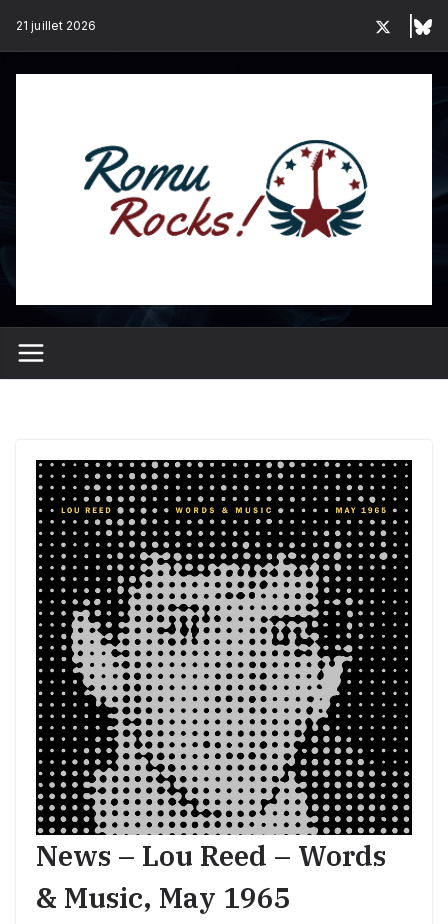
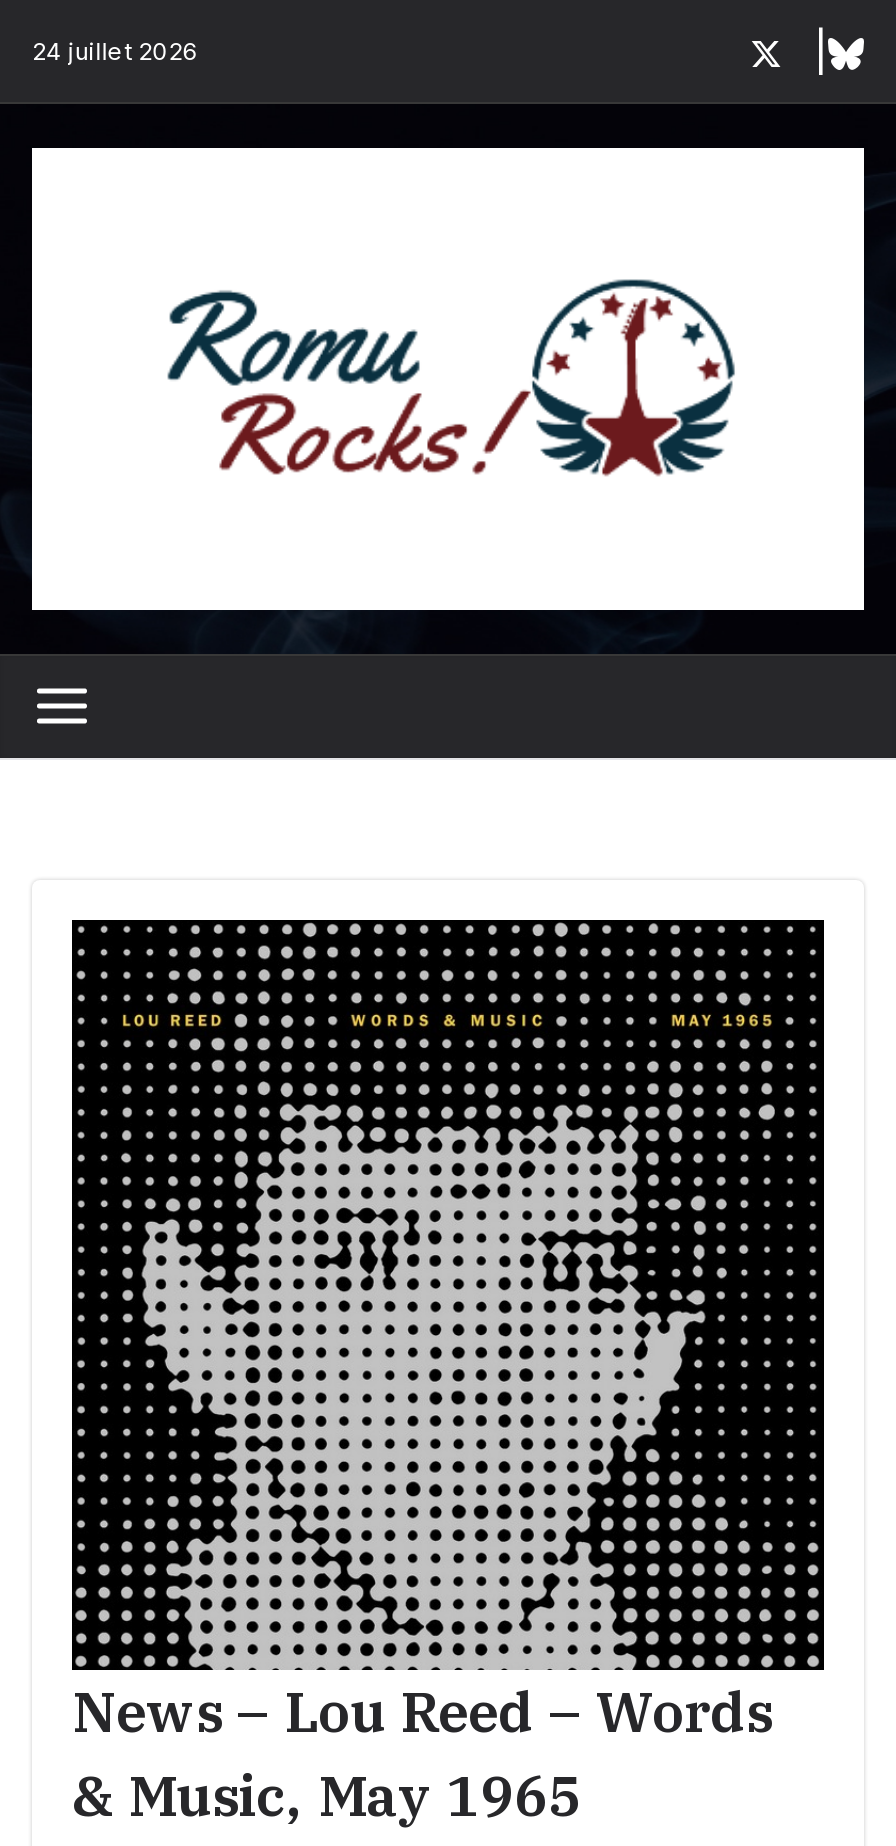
- 21 juillet 2026
+ 24 juillet 2026
